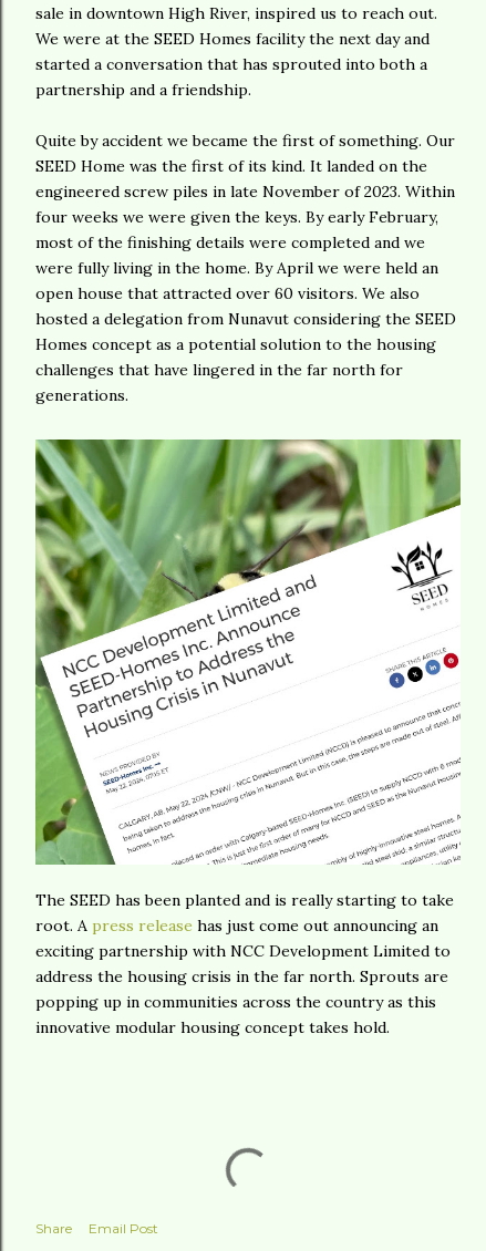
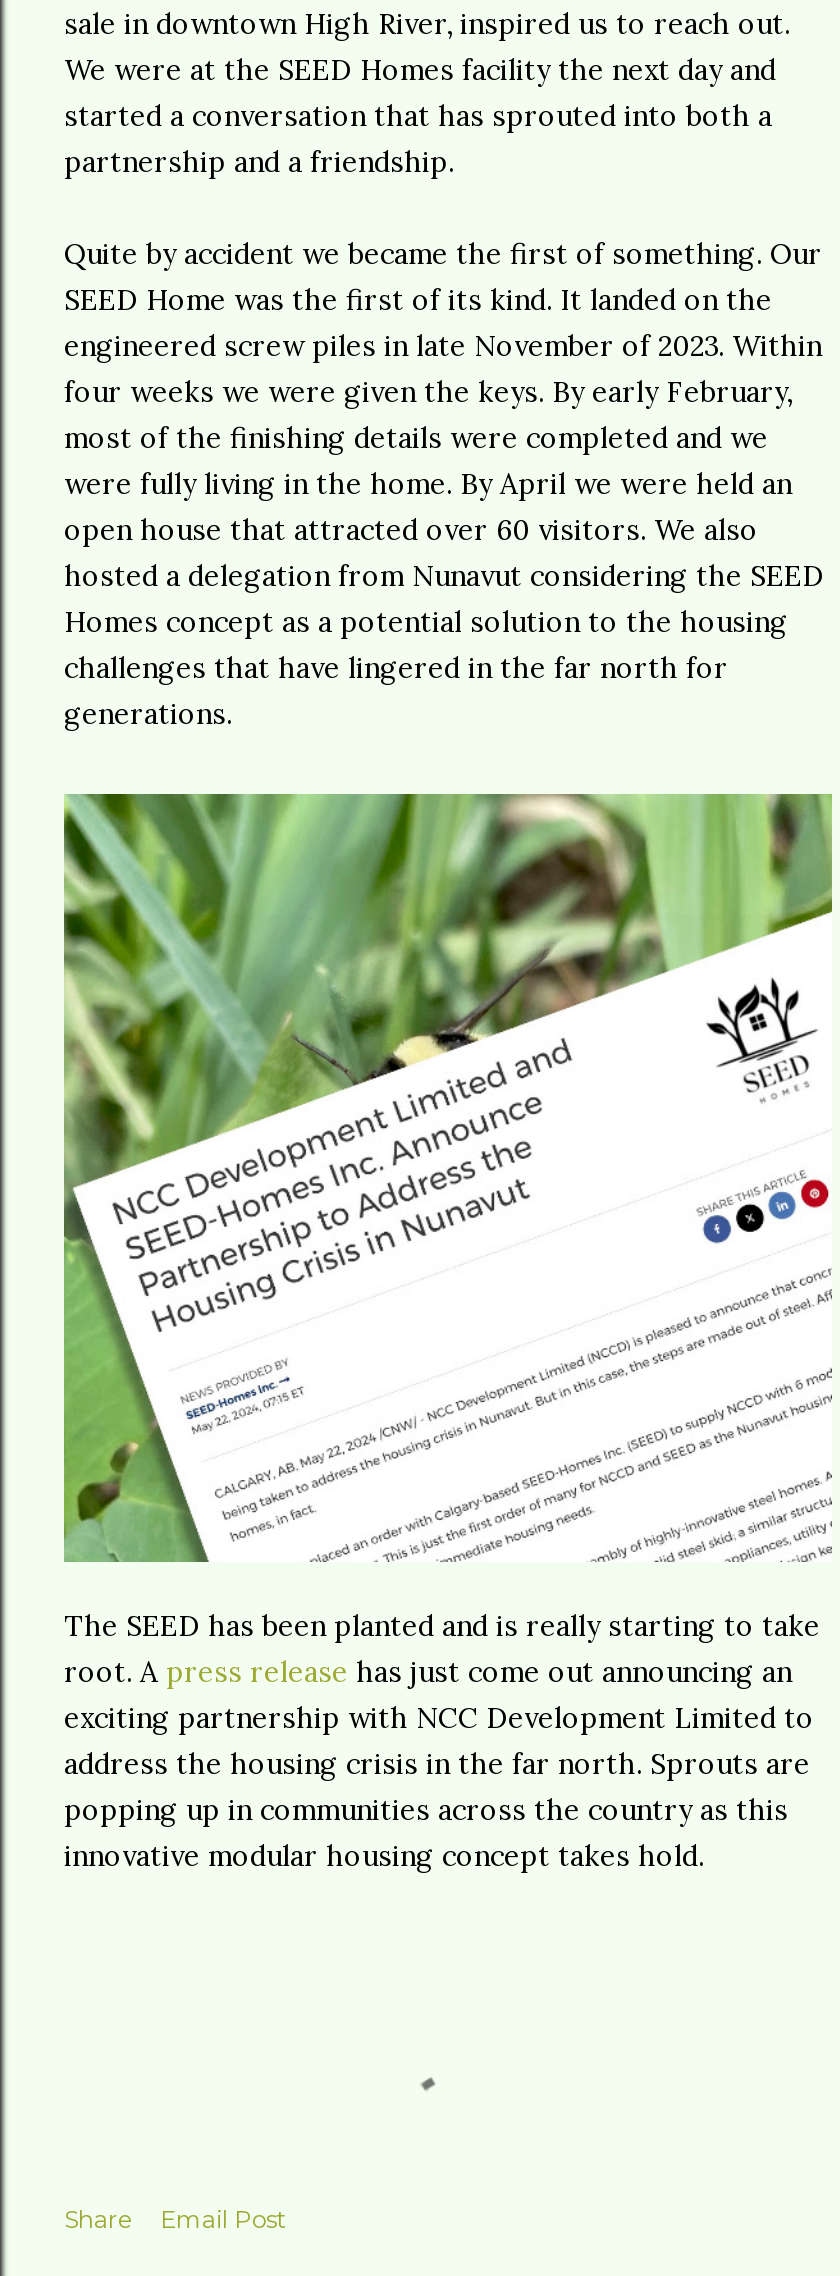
- [image]
